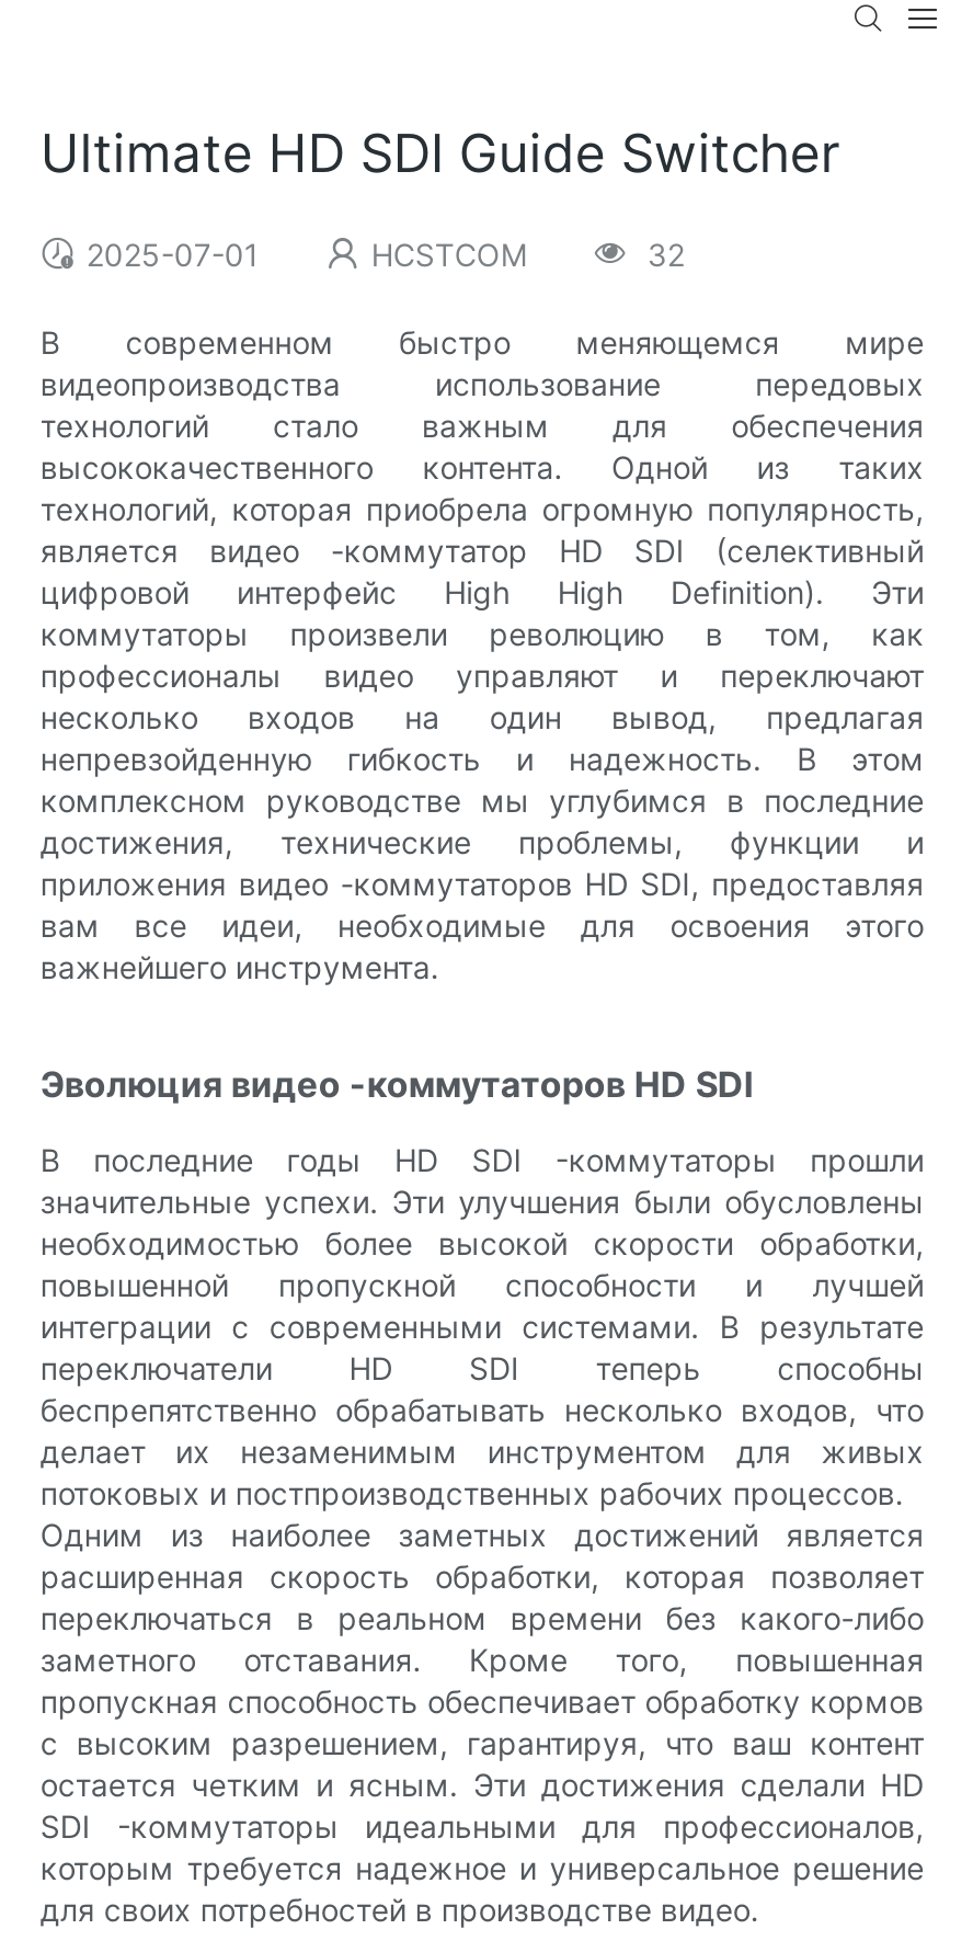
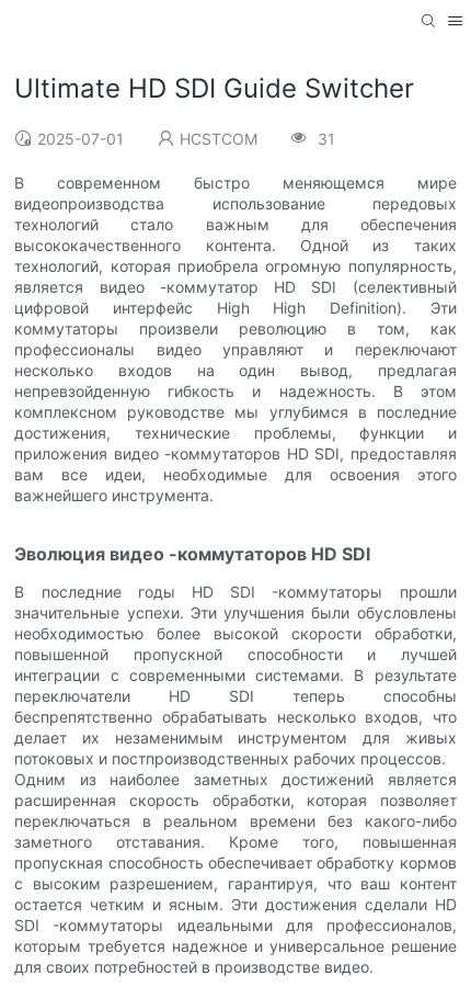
- 32
+ 31
